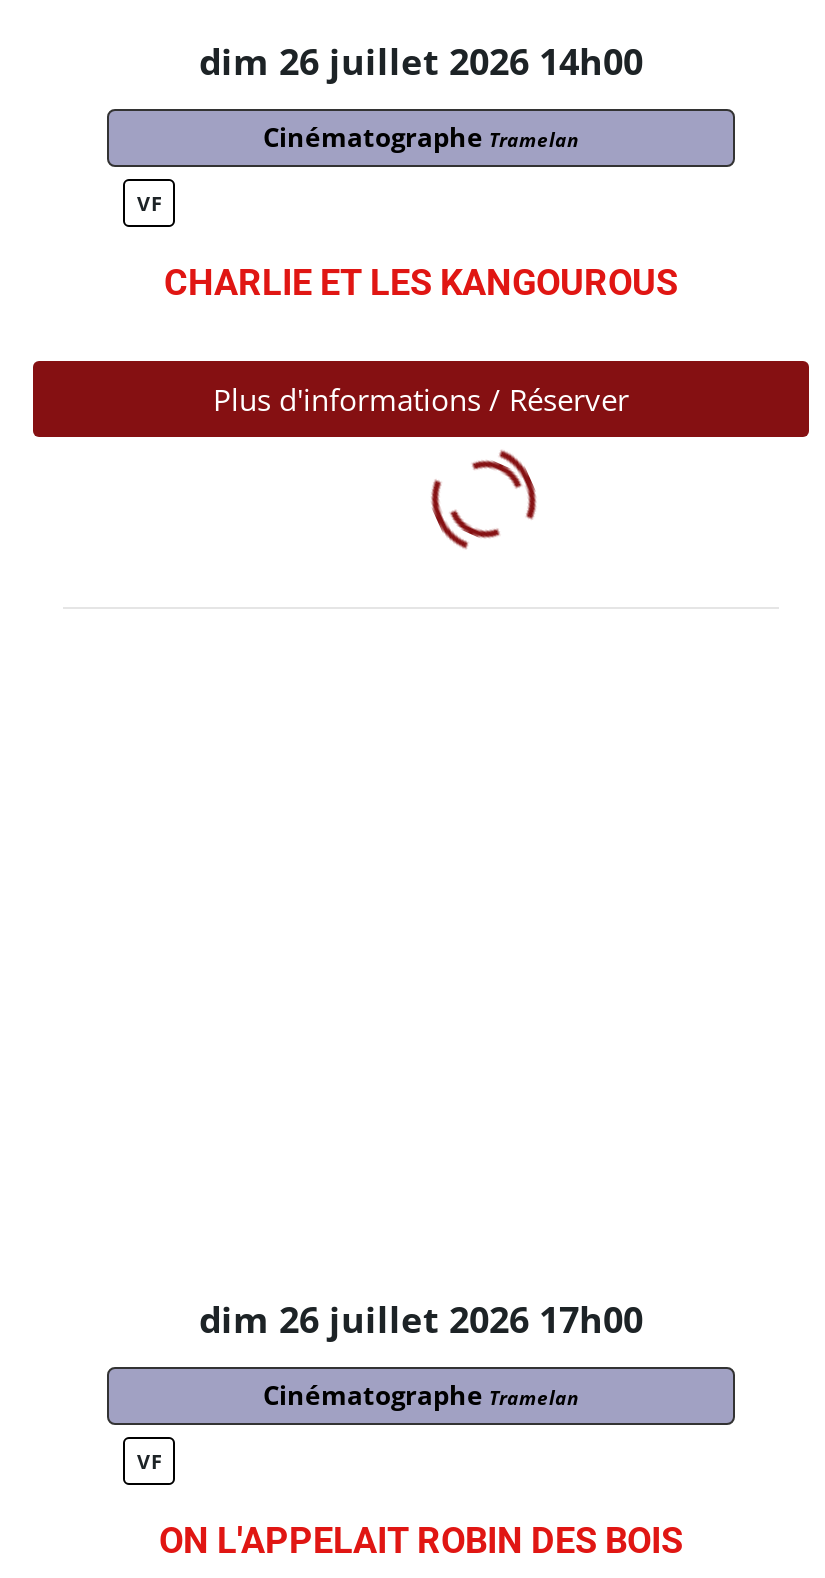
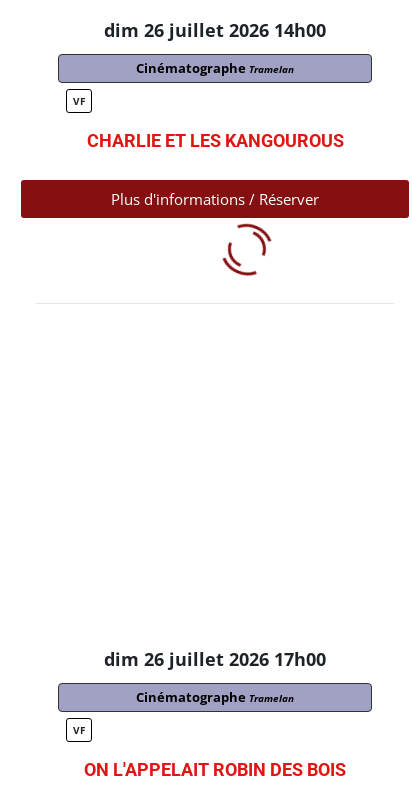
- [image]
+ [image]
